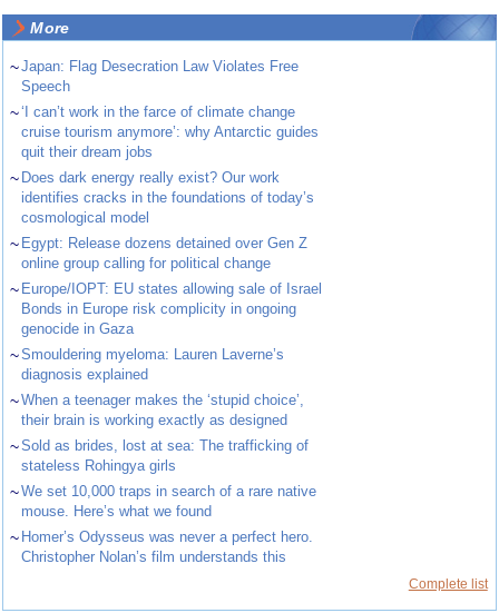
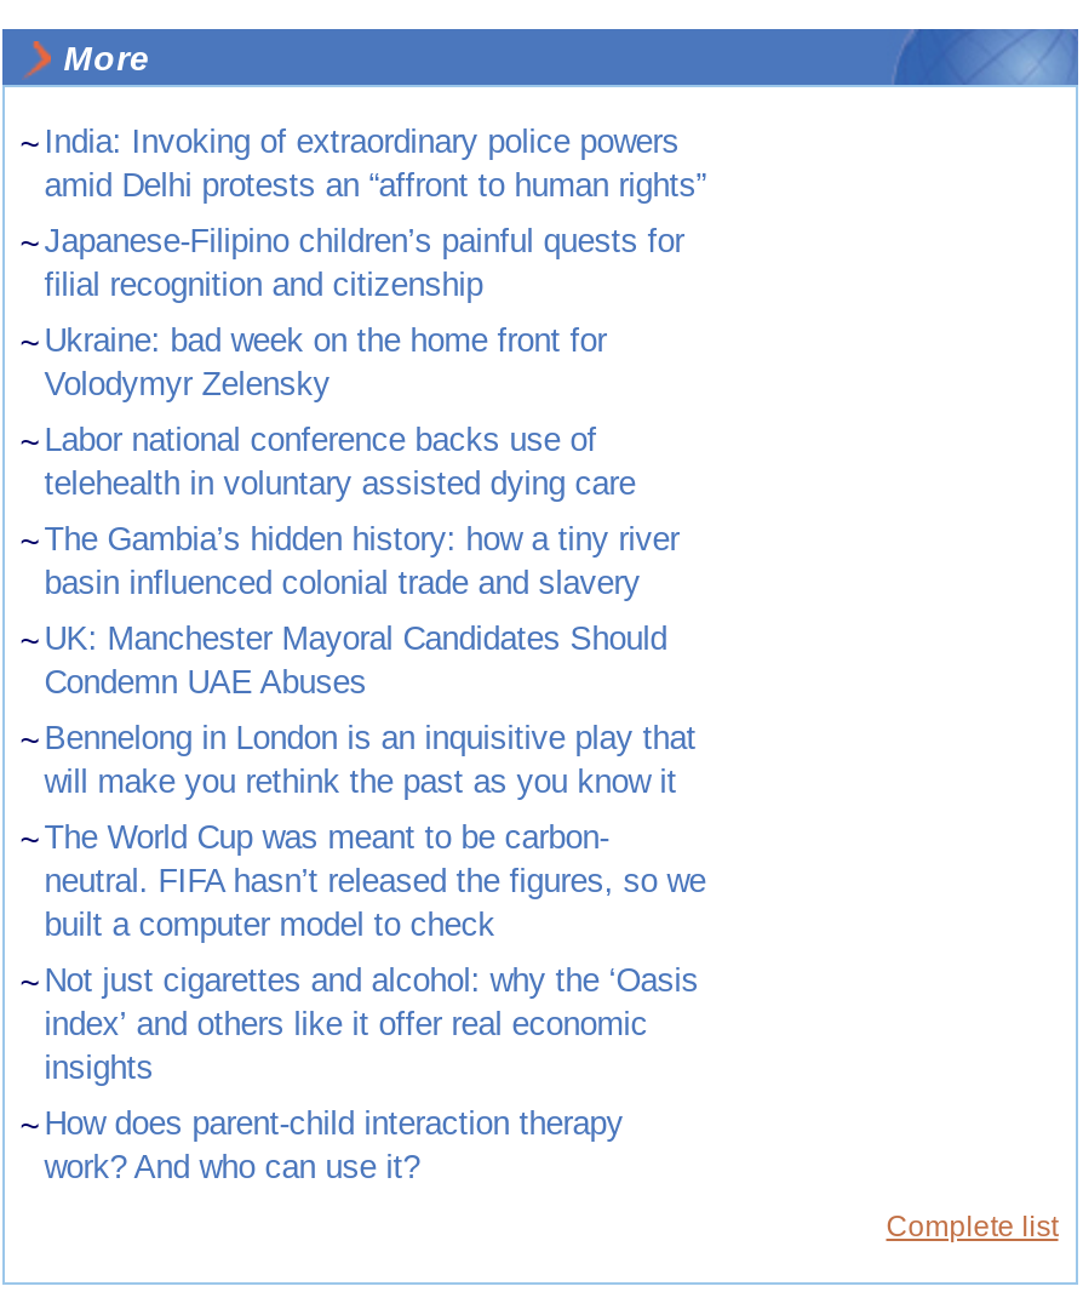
- ~ Japan: Flag Desecration Law Violates Free
- Speech
+ ~ India: Invoking of extraordinary police powers
+ amid Delhi protests an “affront to human rights”

- ~ ‘I can’t work in the farce of climate change
- cruise tourism anymore’: why Antarctic guides
- quit their dream jobs
+ ~ Japanese-Filipino children’s painful quests for
+ filial recognition and citizenship

- ~ Does dark energy really exist? Our work
- identifies cracks in the foundations of today’s
- cosmological model
+ ~ Ukraine: bad week on the home front for
+ Volodymyr Zelensky

- ~ Egypt: Release dozens detained over Gen Z
- online group calling for political change
+ ~ Labor national conference backs use of
+ telehealth in voluntary assisted dying care

- ~ Europe/IOPT: EU states allowing sale of Israel
- Bonds in Europe risk complicity in ongoing
- genocide in Gaza
+ ~ The Gambia’s hidden history: how a tiny river
+ basin influenced colonial trade and slavery

- ~ Smouldering myeloma: Lauren Laverne’s
- diagnosis explained
+ ~ UK: Manchester Mayoral Candidates Should
+ Condemn UAE Abuses

- ~ When a teenager makes the ‘stupid choice’,
- their brain is working exactly as designed
+ ~ Bennelong in London is an inquisitive play that
+ will make you rethink the past as you know it

- ~ Sold as brides, lost at sea: The trafficking of
- stateless Rohingya girls
+ ~ The World Cup was meant to be carbon-
+ neutral. FIFA hasn’t released the figures, so we
+ built a computer model to check

- ~ We set 10,000 traps in search of a rare native
- mouse. Here’s what we found
+ ~ Not just cigarettes and alcohol: why the ‘Oasis
+ index’ and others like it offer real economic
+ insights

- ~ Homer’s Odysseus was never a perfect hero.
- Christopher Nolan’s film understands this
+ ~ How does parent-child interaction therapy
+ work? And who can use it?
